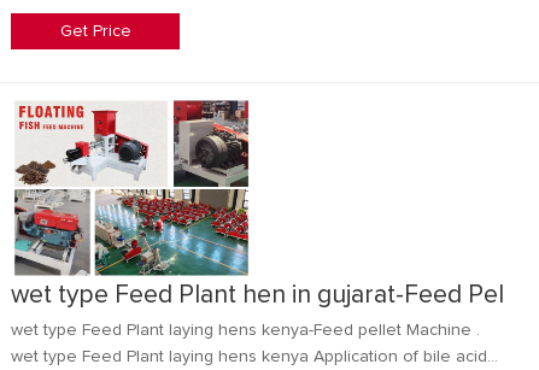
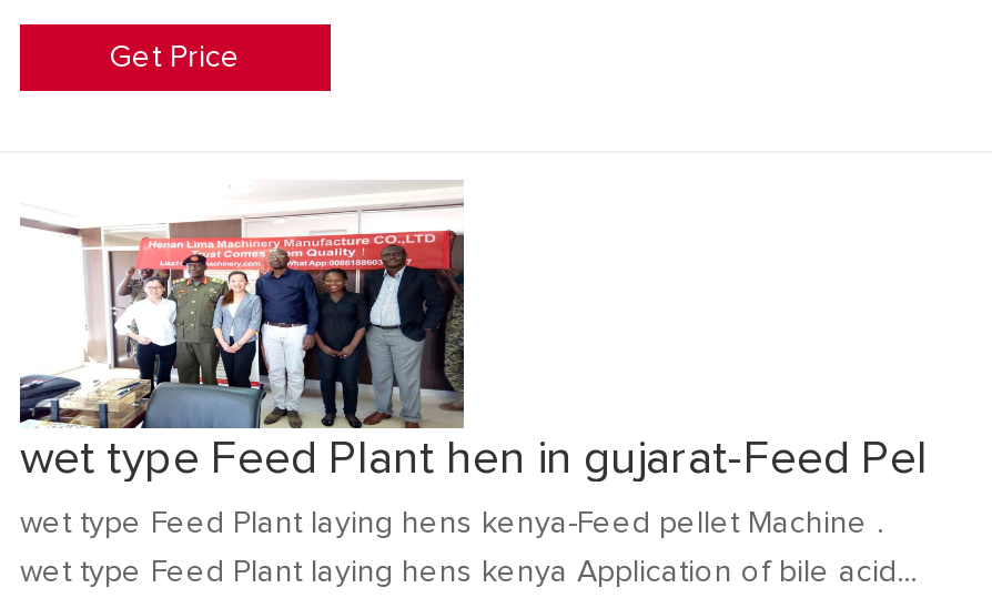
- [image]
+ [image]
